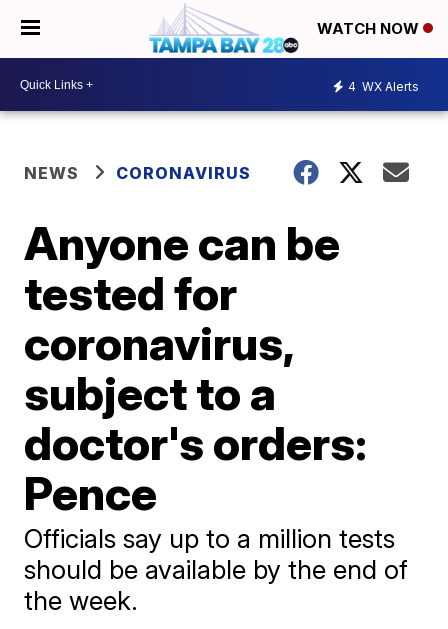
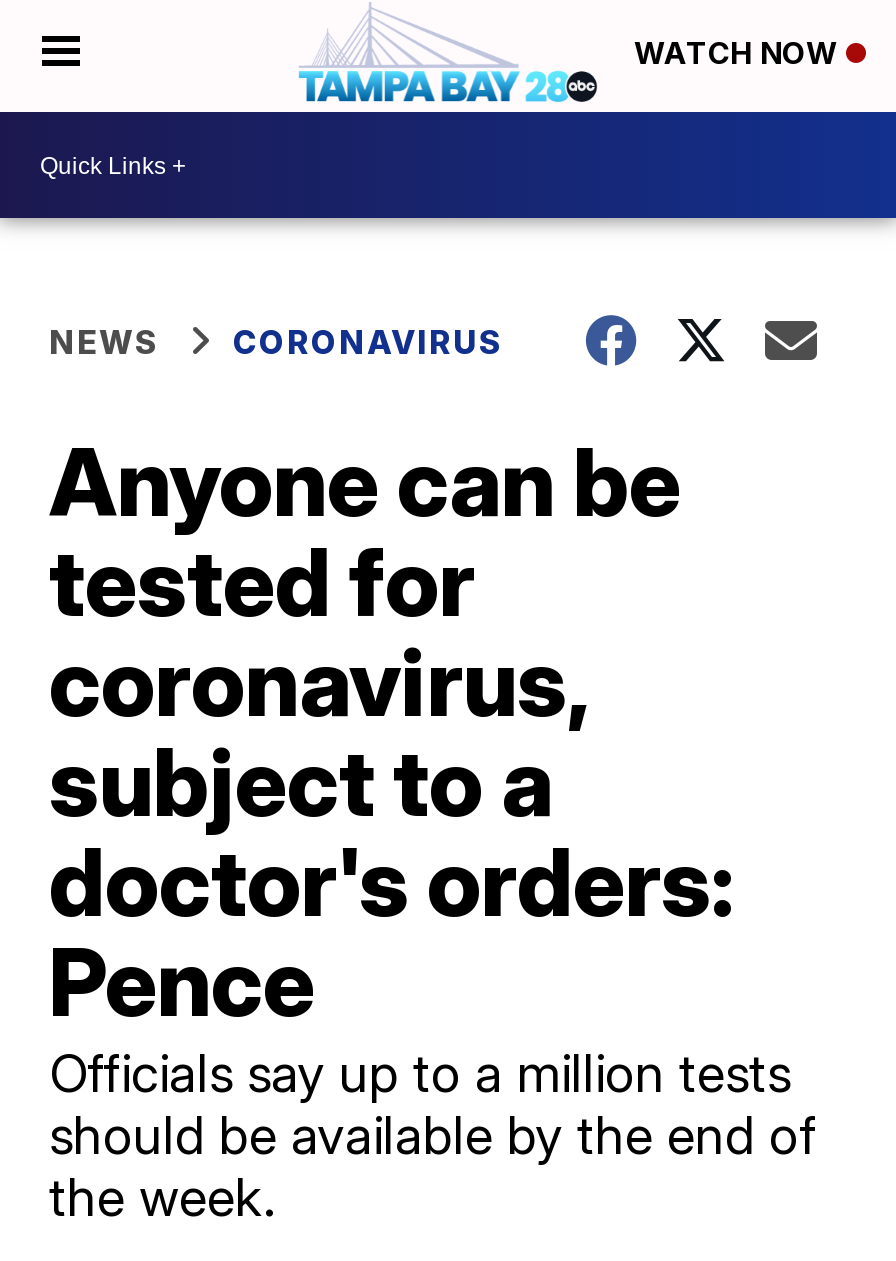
- 4 WX Alerts
